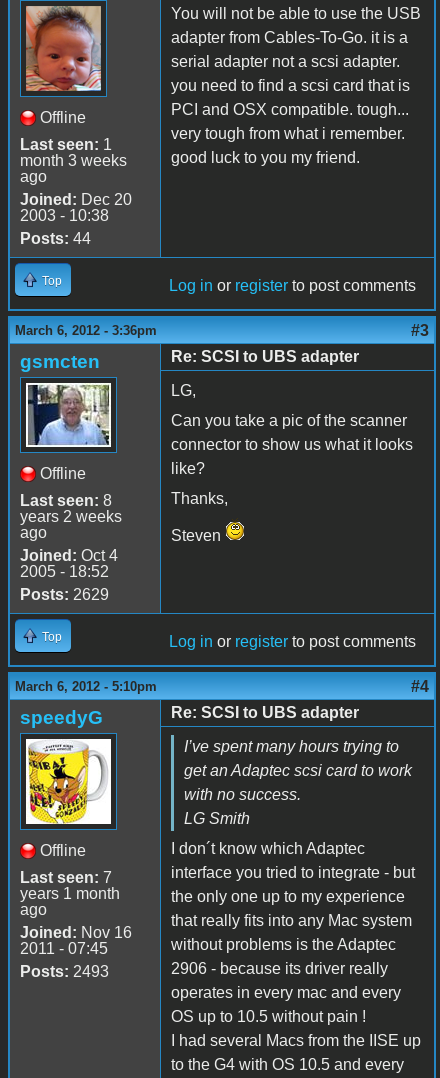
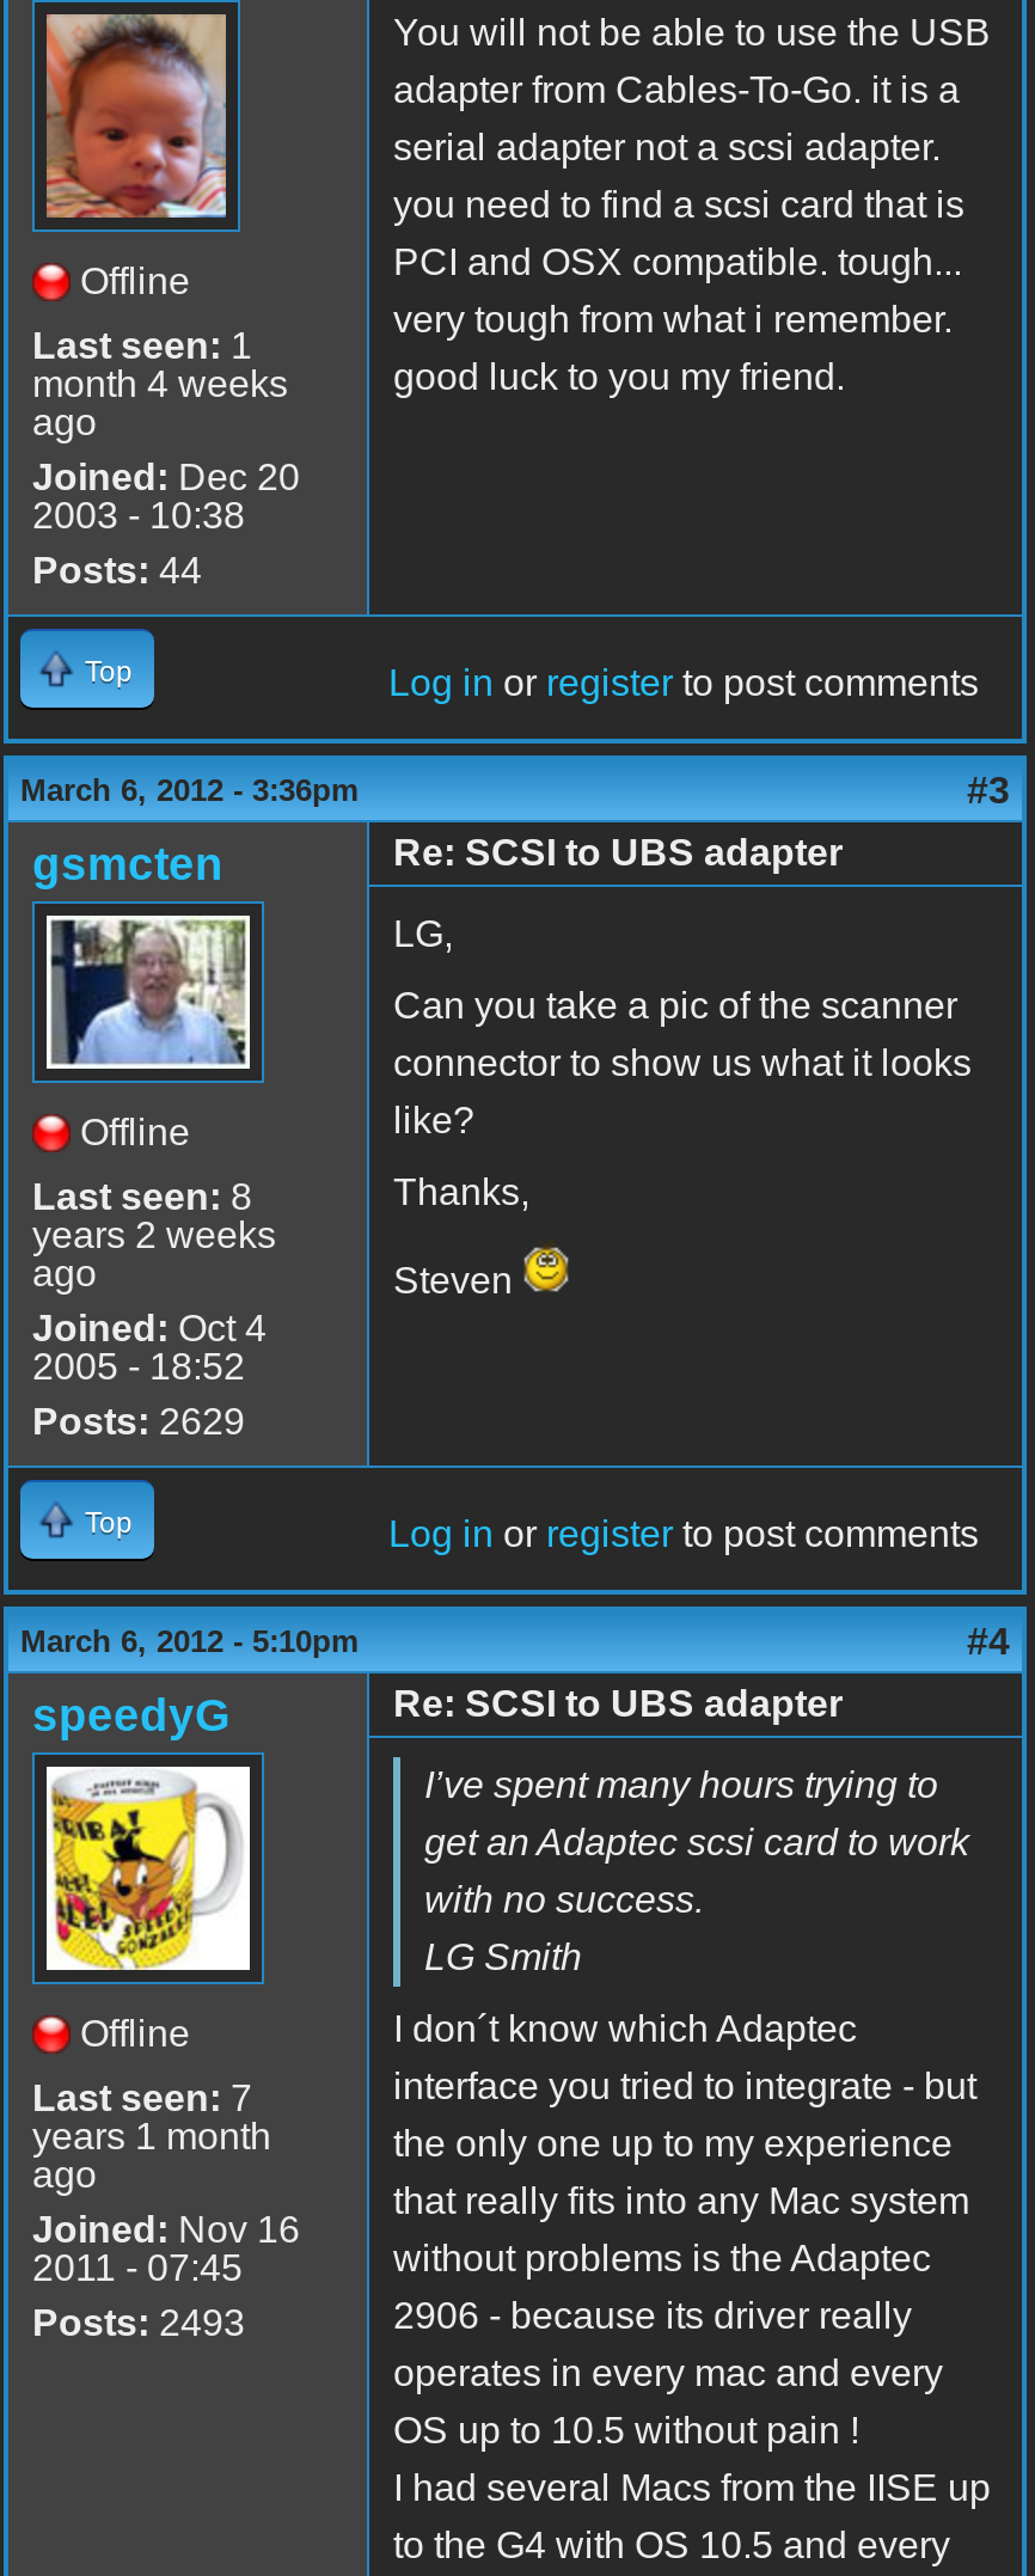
- month 3 weeks
+ month 4 weeks
